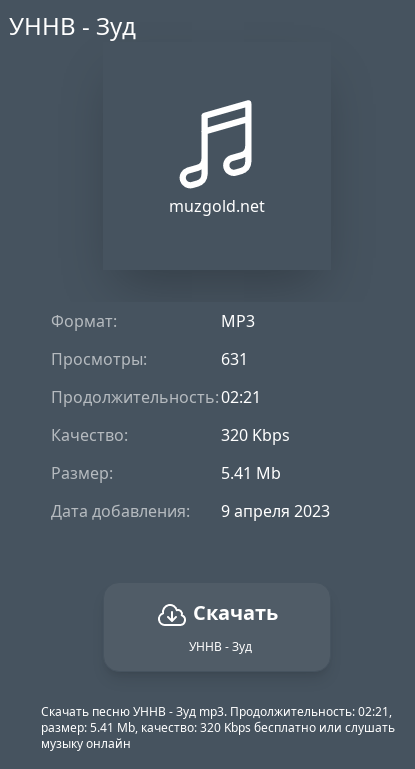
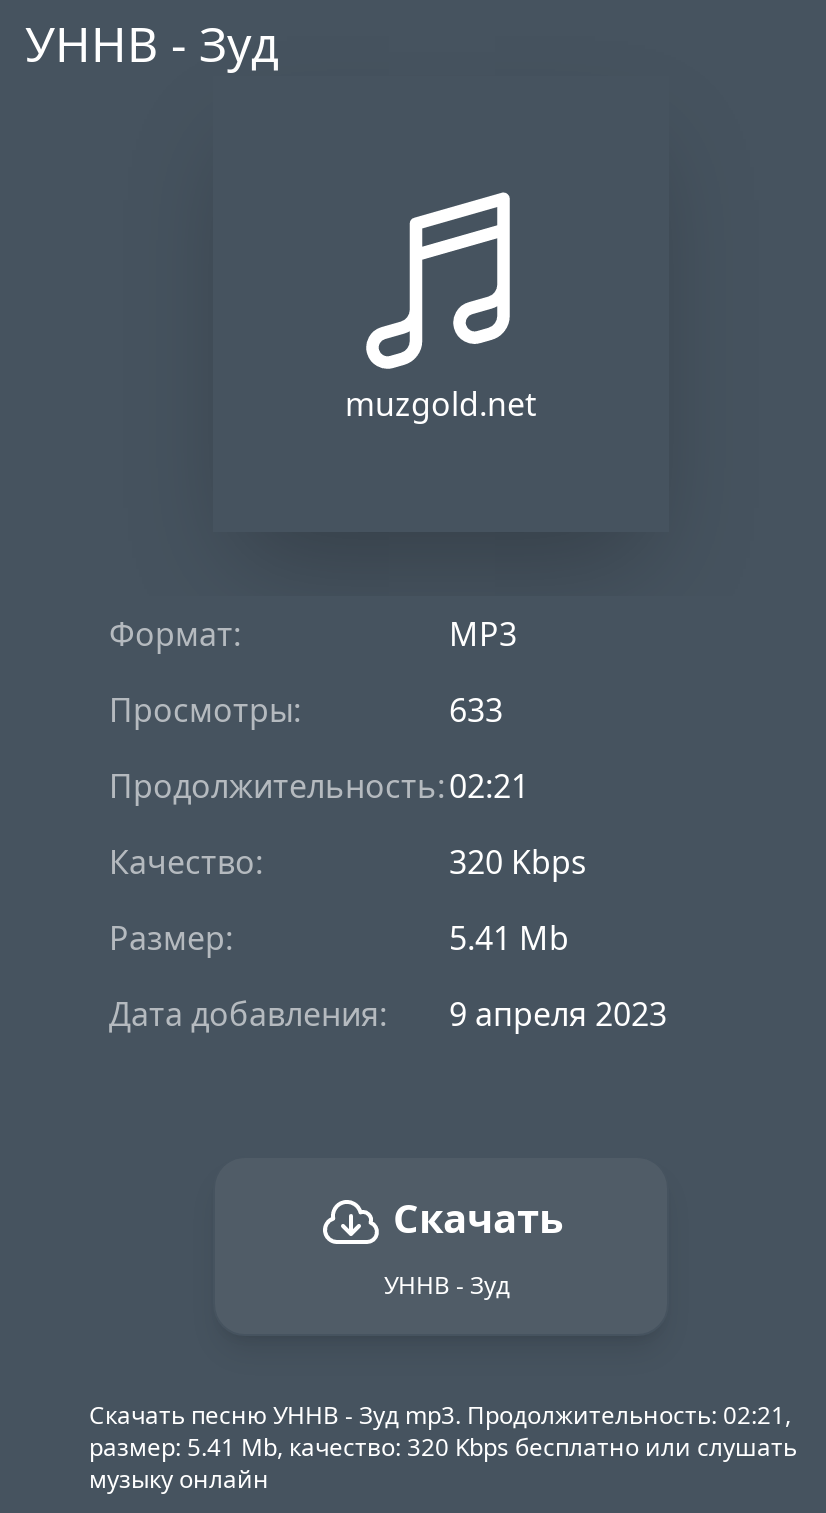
- 631
+ 633
